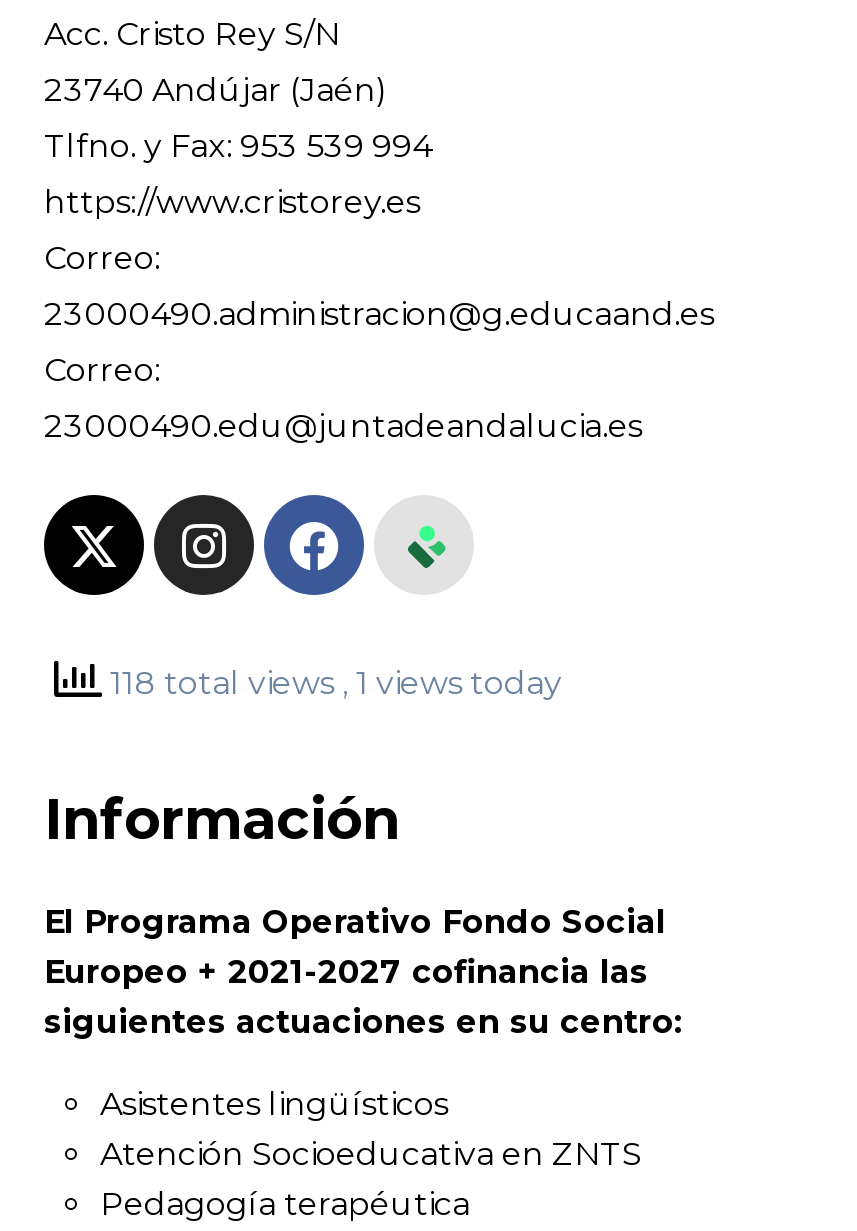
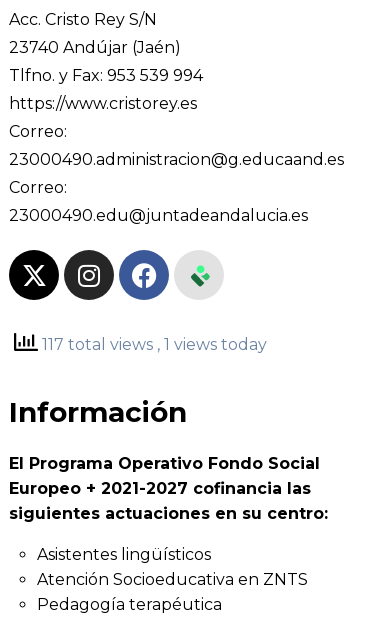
- 118 total views, 1 views today
+ 117 total views, 1 views today
